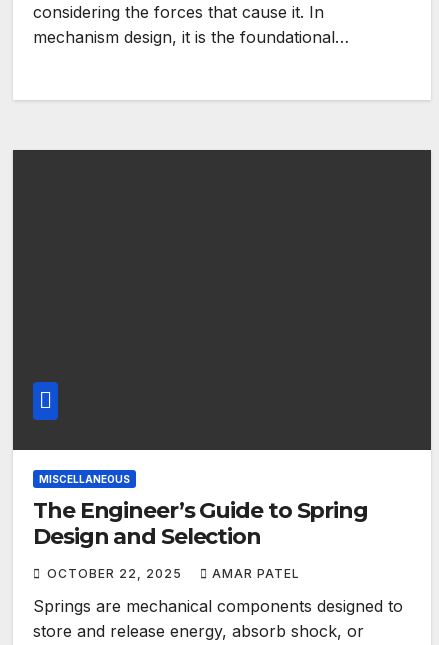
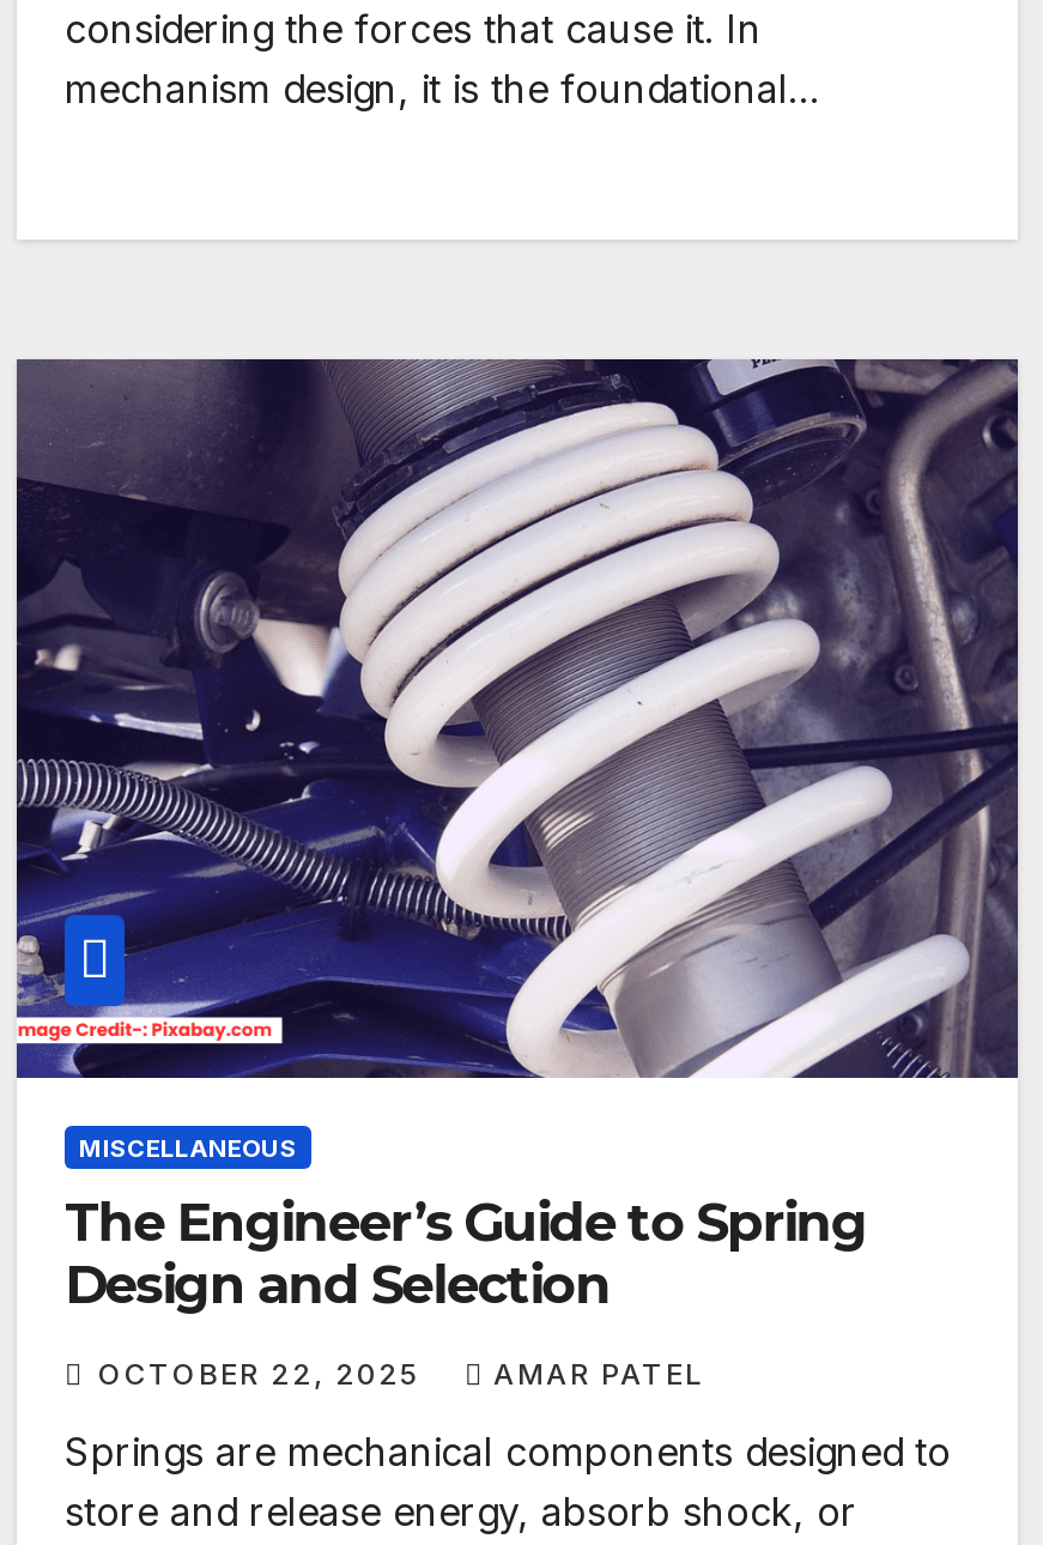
+ [image]
